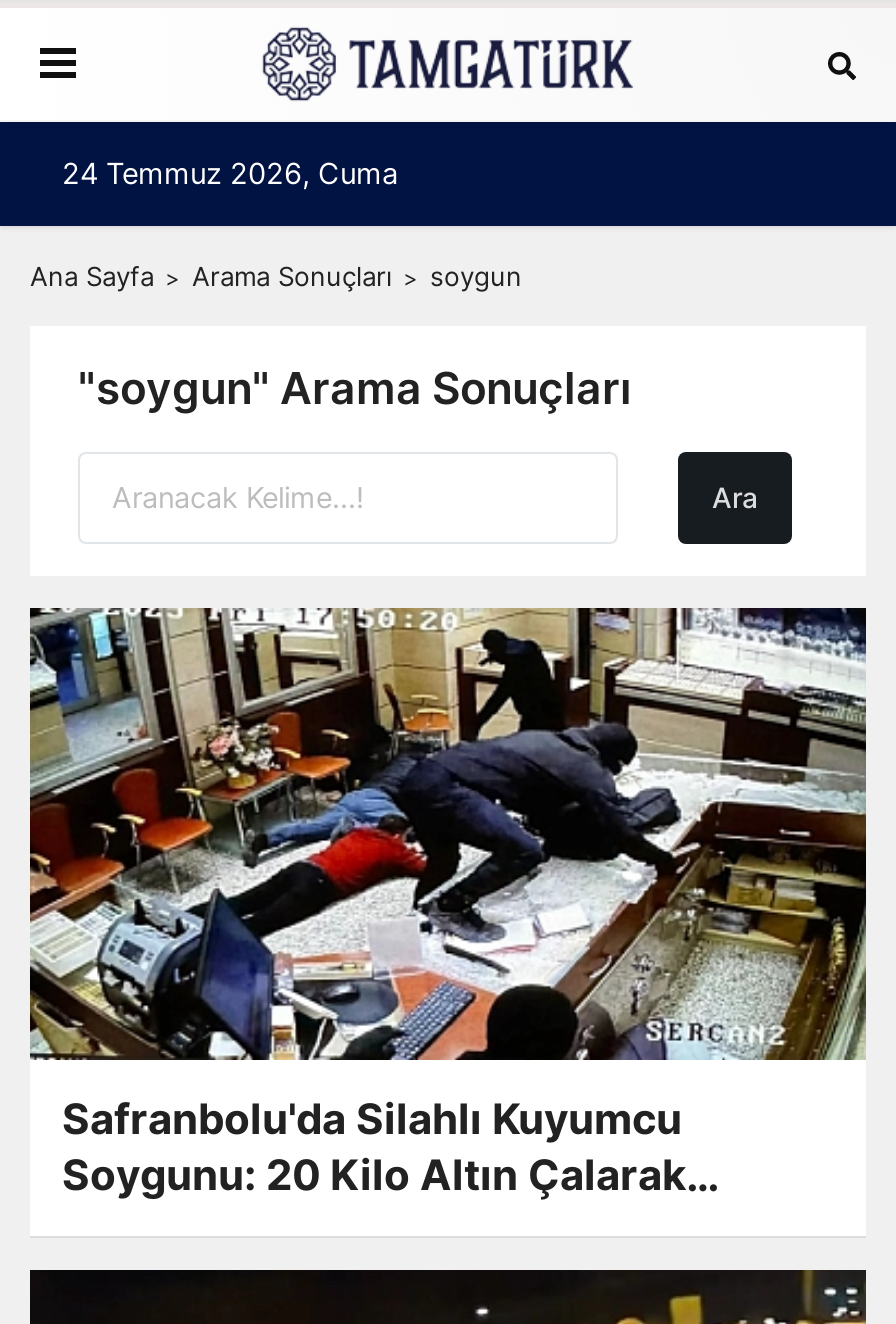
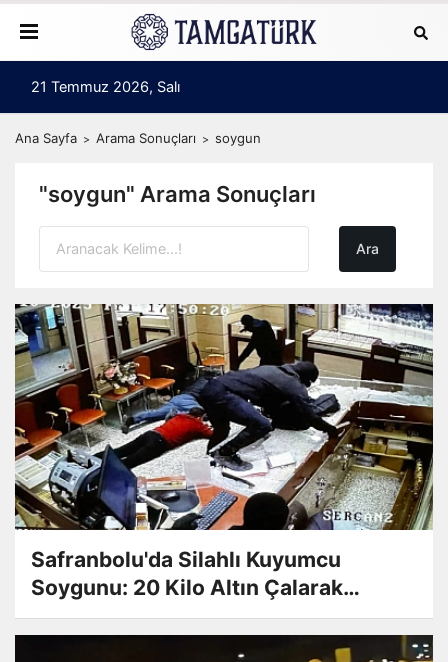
- 24 Temmuz 2026, Cuma
+ 21 Temmuz 2026, Salı
